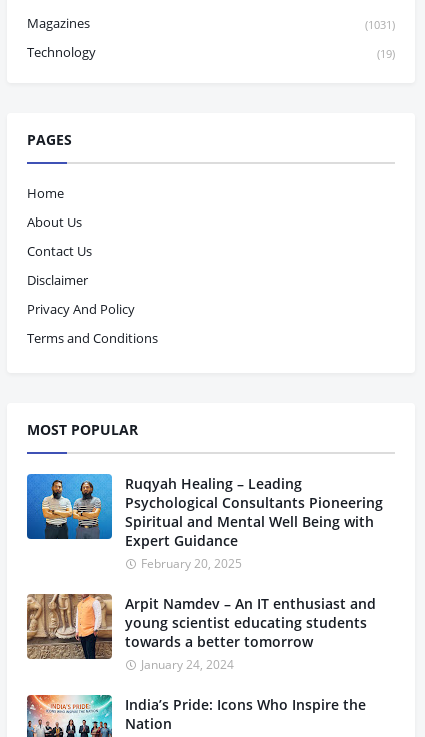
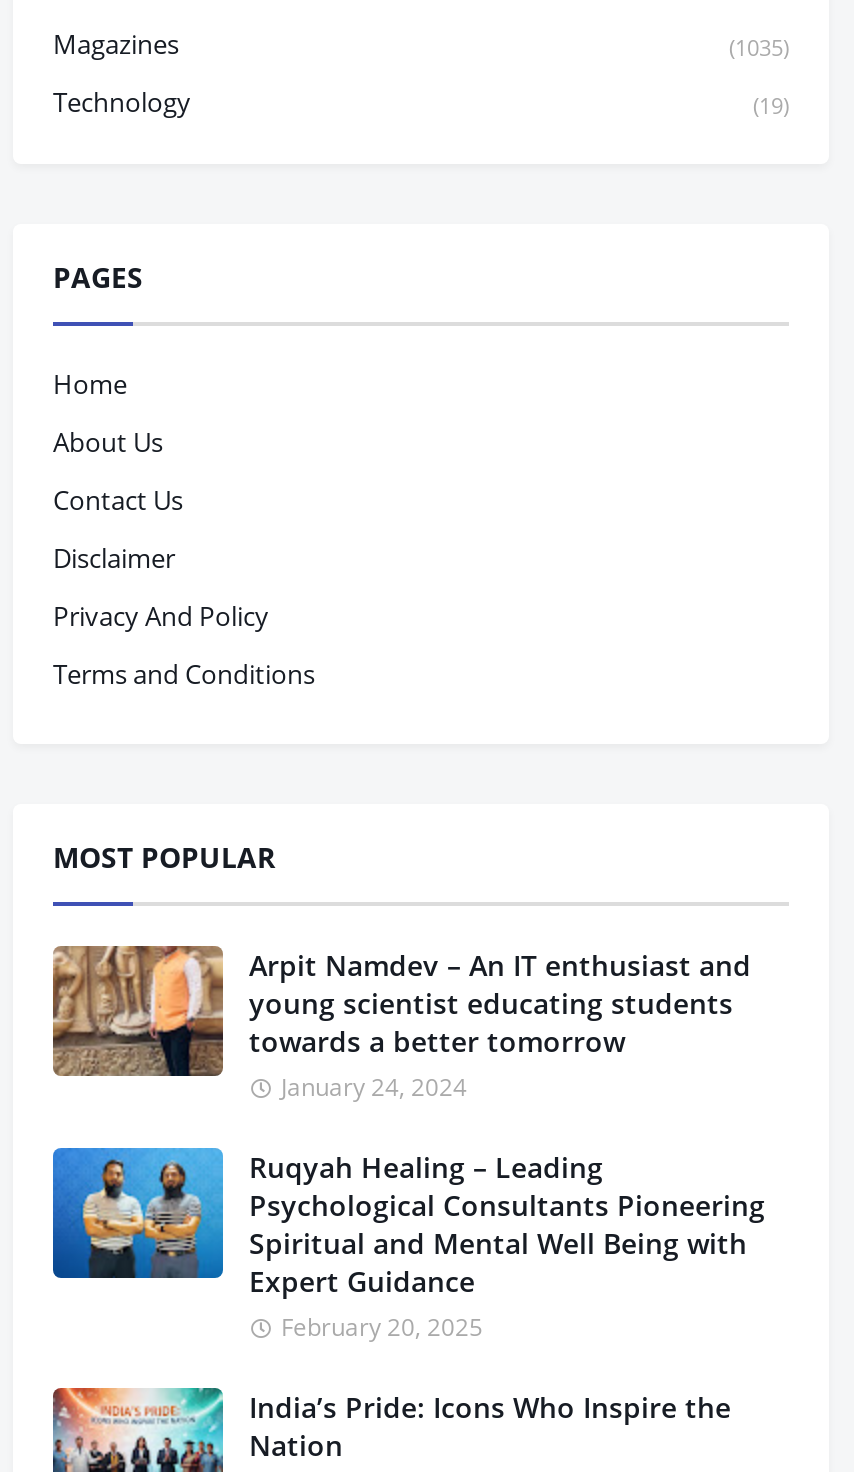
- (1031)
+ (1035)

moved down: [image] | Ruqyah Healing – Leading | Psychological Consultants Pioneering | Spiritual and Mental Well Being with | Expert Guidance | February 20, 2025

moved up: [image] | Arpit Namdev – An IT enthusiast and | young scientist educating students | towards a better tomorrow | January 24, 2024
